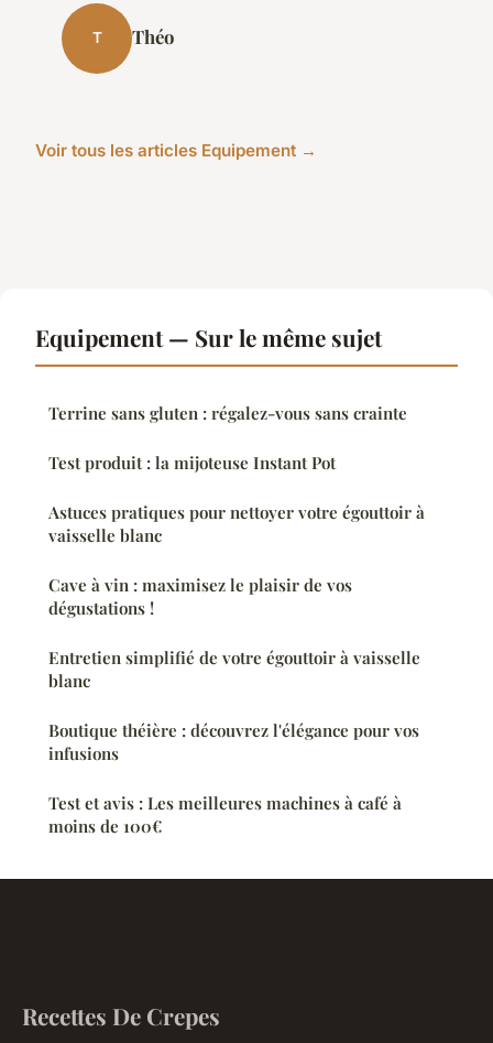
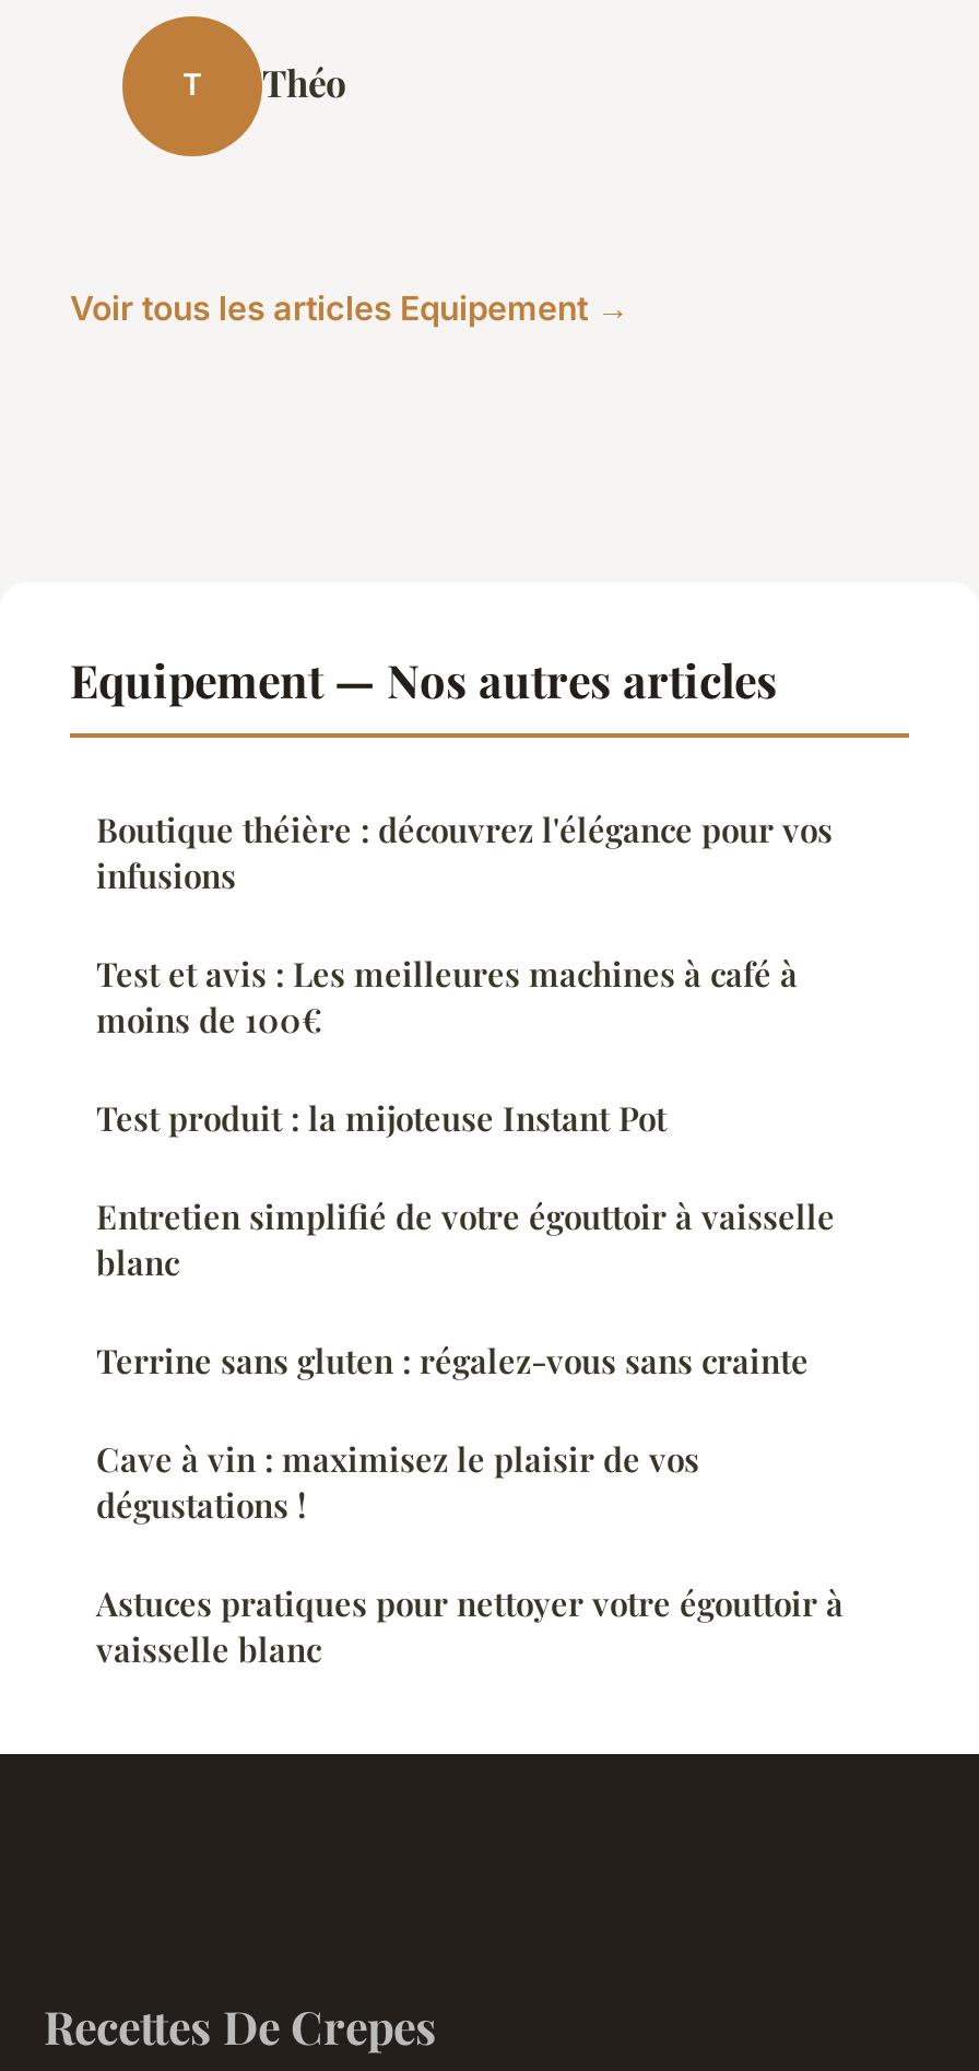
- Equipement — Sur le même sujet
+ Equipement — Nos autres articles

moved down: Terrine sans gluten : régalez-vous sans crainte | Test produit : la mijoteuse Instant Pot | Astuces pratiques pour nettoyer votre égouttoir à | vaisselle blanc | Cave à vin : maximisez le plaisir de vos | dégustations ! | Entretien simplifié de votre égouttoir à vaisselle | blanc

moved up: Boutique théière : découvrez l'élégance pour vos | infusions | Test et avis : Les meilleures machines à café à | moins de 100€
